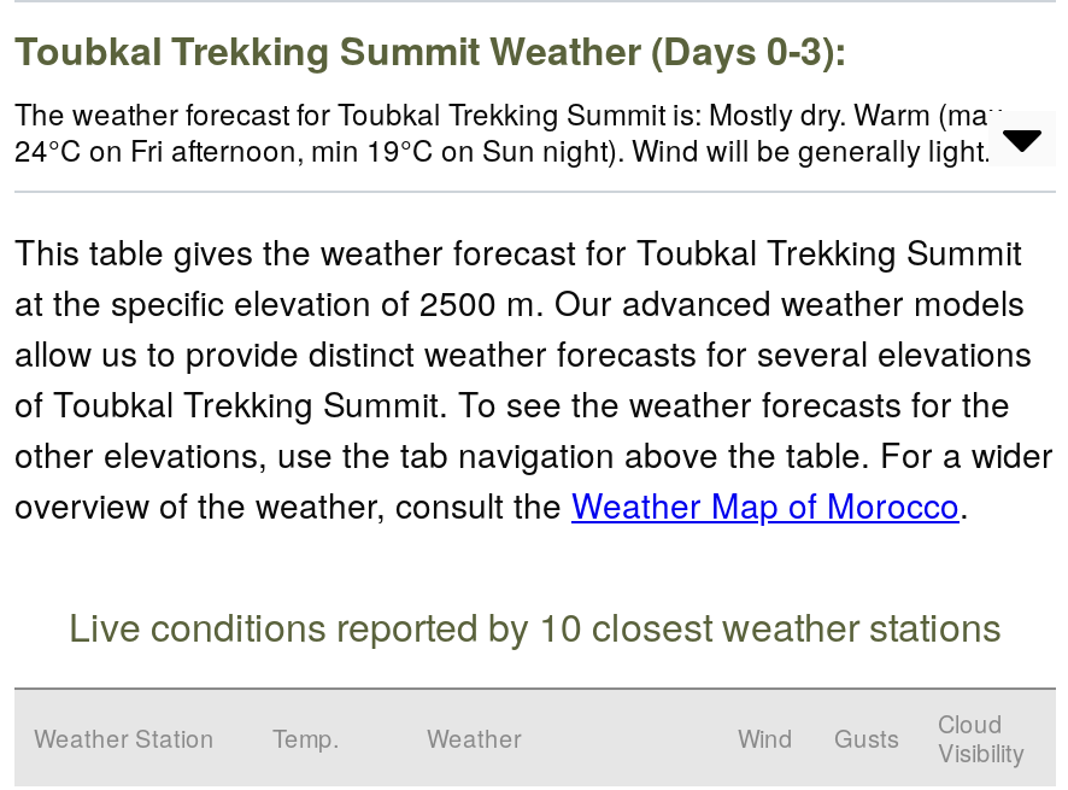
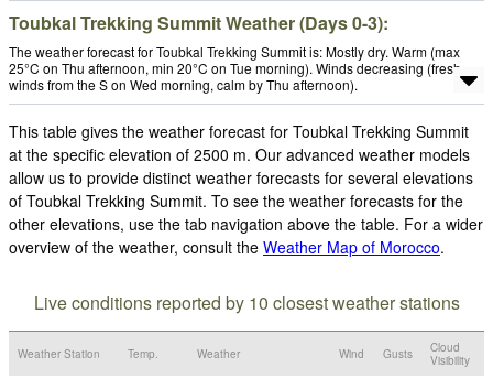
- 24°C on Fri afternoon, min 19°C on Sun night). Wind will be generally light.
+ 25°C on Thu afternoon, min 20°C on Tue morning). Winds decreasing (fresh
+ winds from the S on Wed morning, calm by Thu afternoon).
